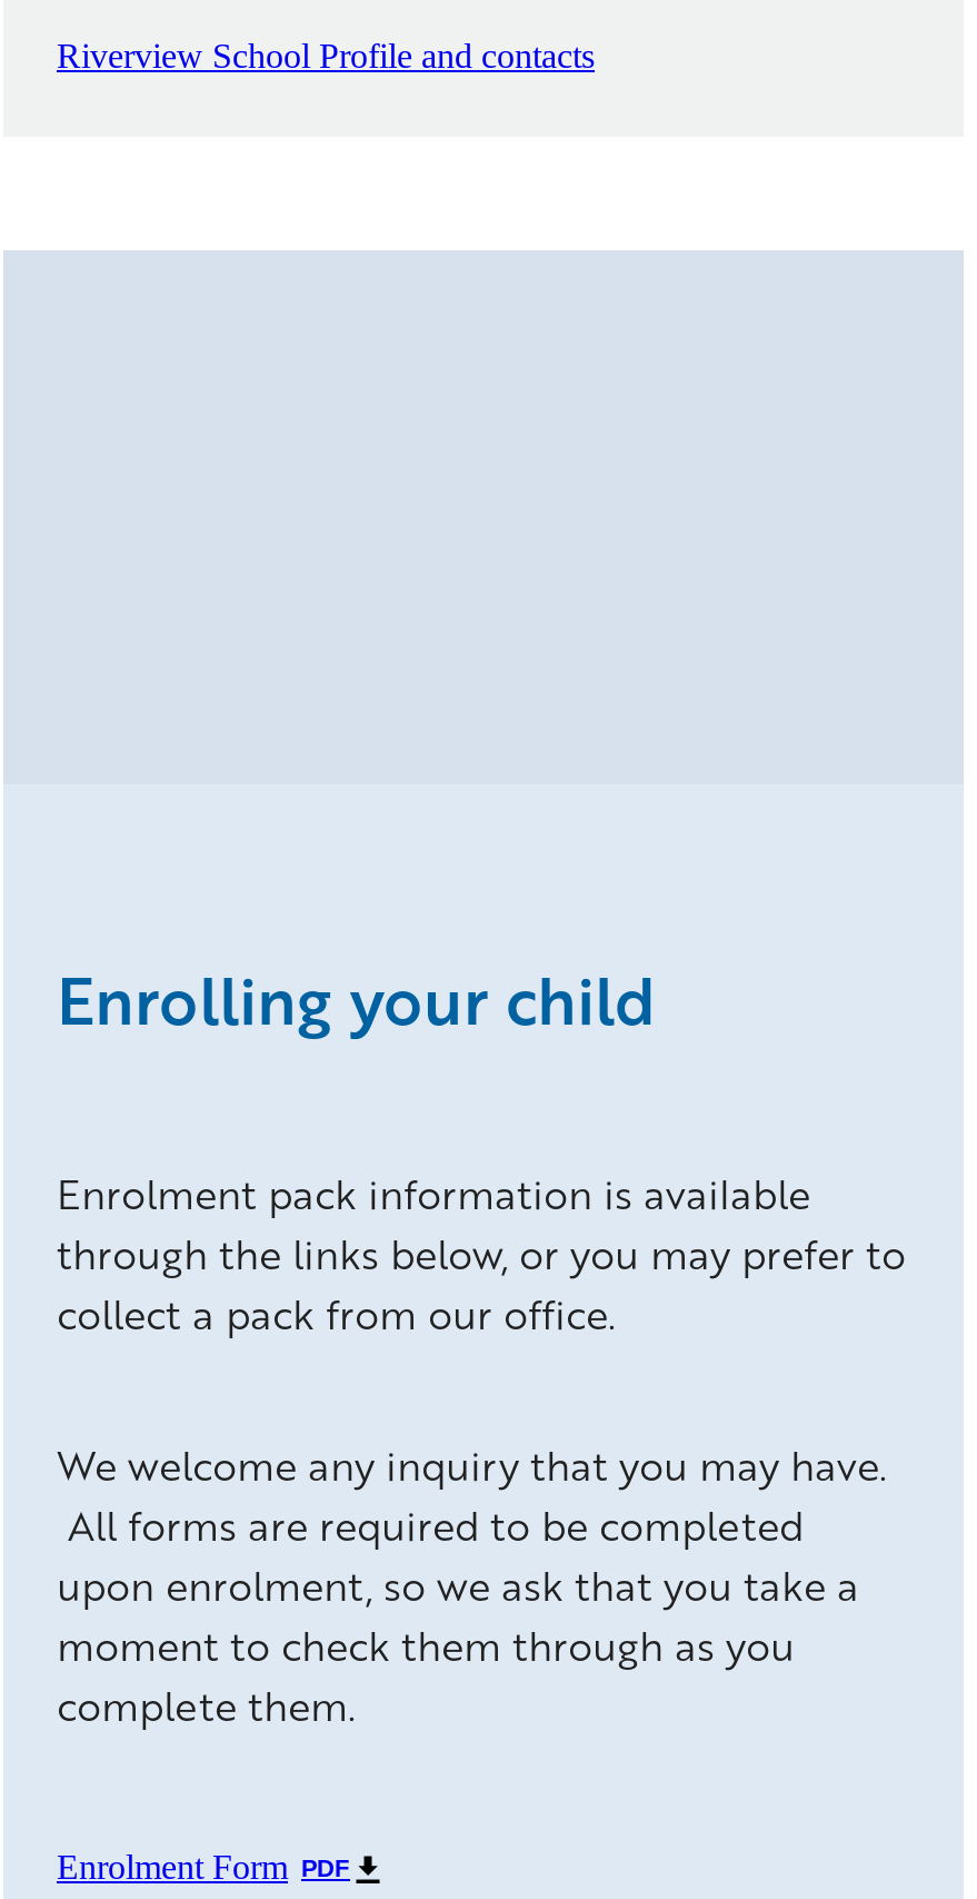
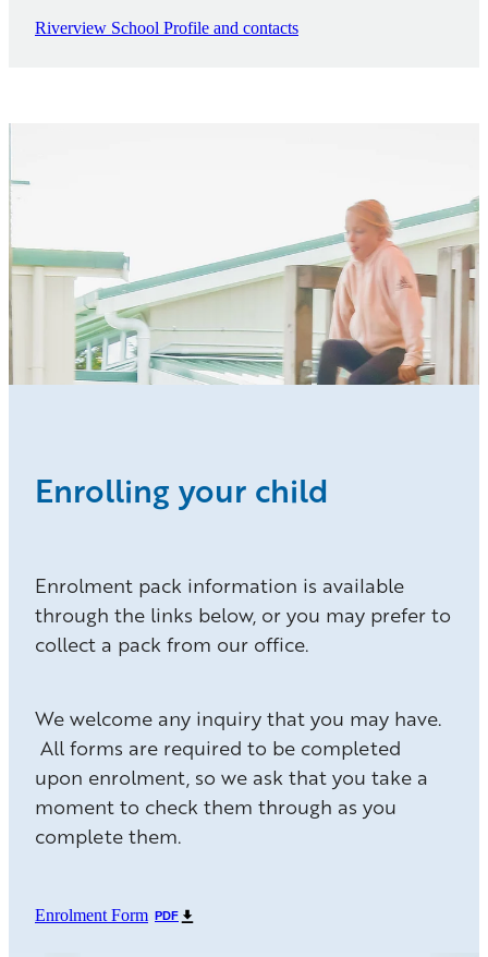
+ [image]
